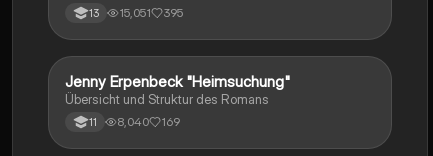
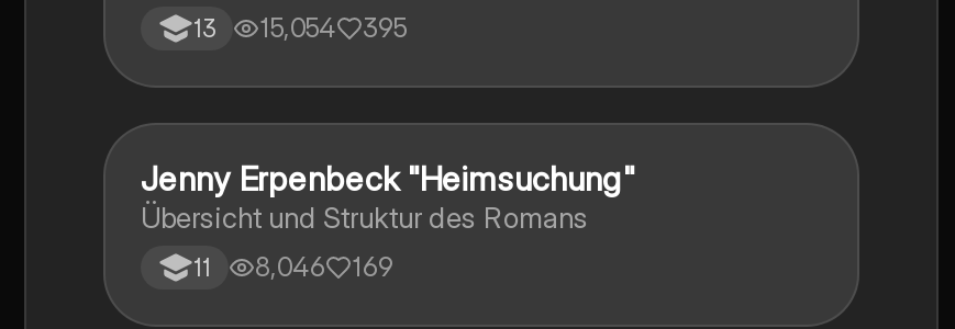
- 13 15,051 395
+ 13 15,054 395

- 11 8,040 169
+ 11 8,046 169
